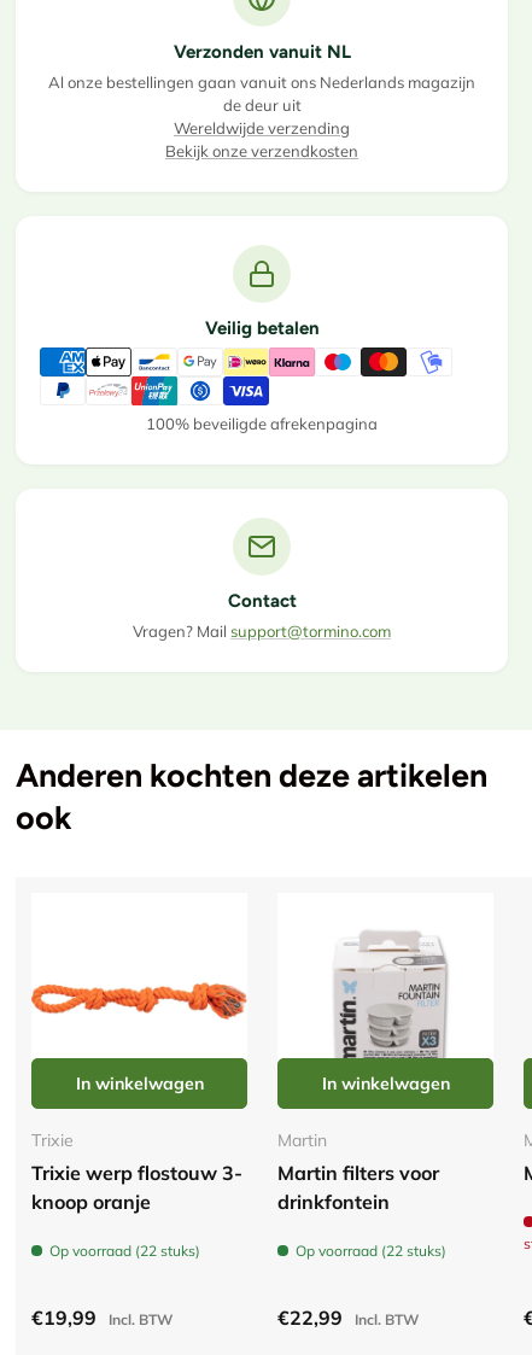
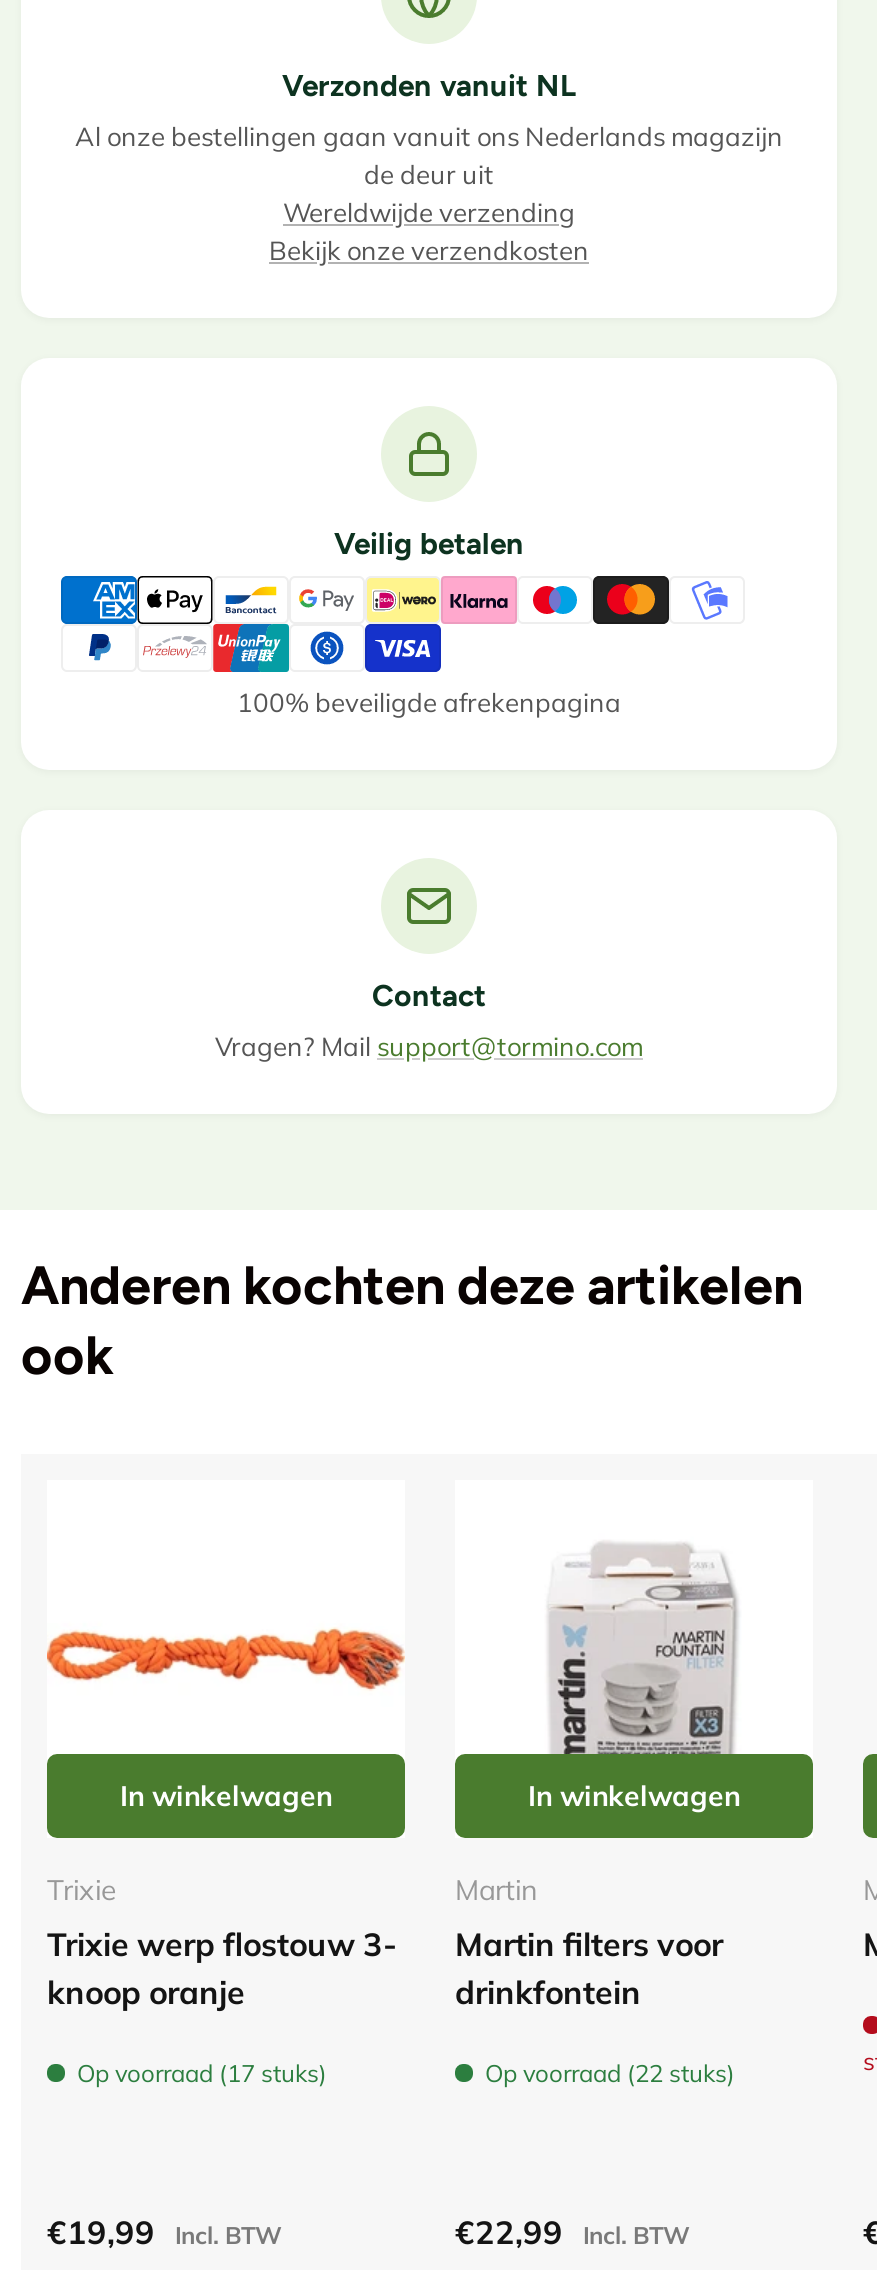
- Op voorraad (22 stuks)
+ Op voorraad (17 stuks)
